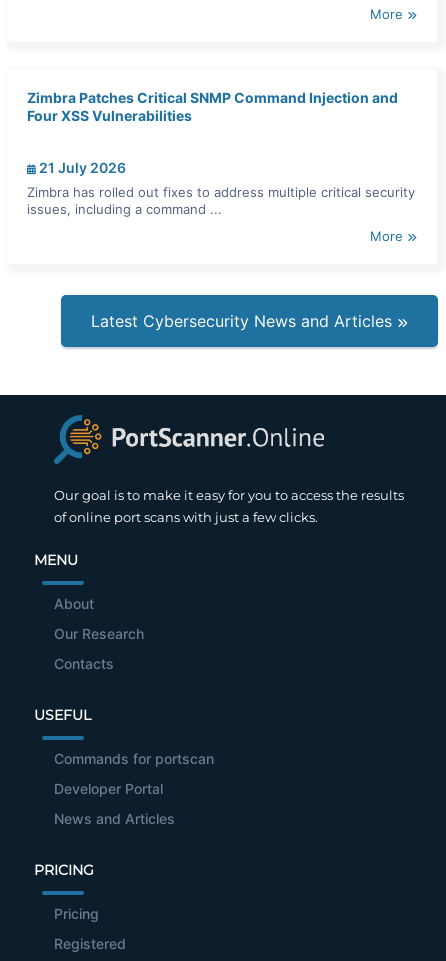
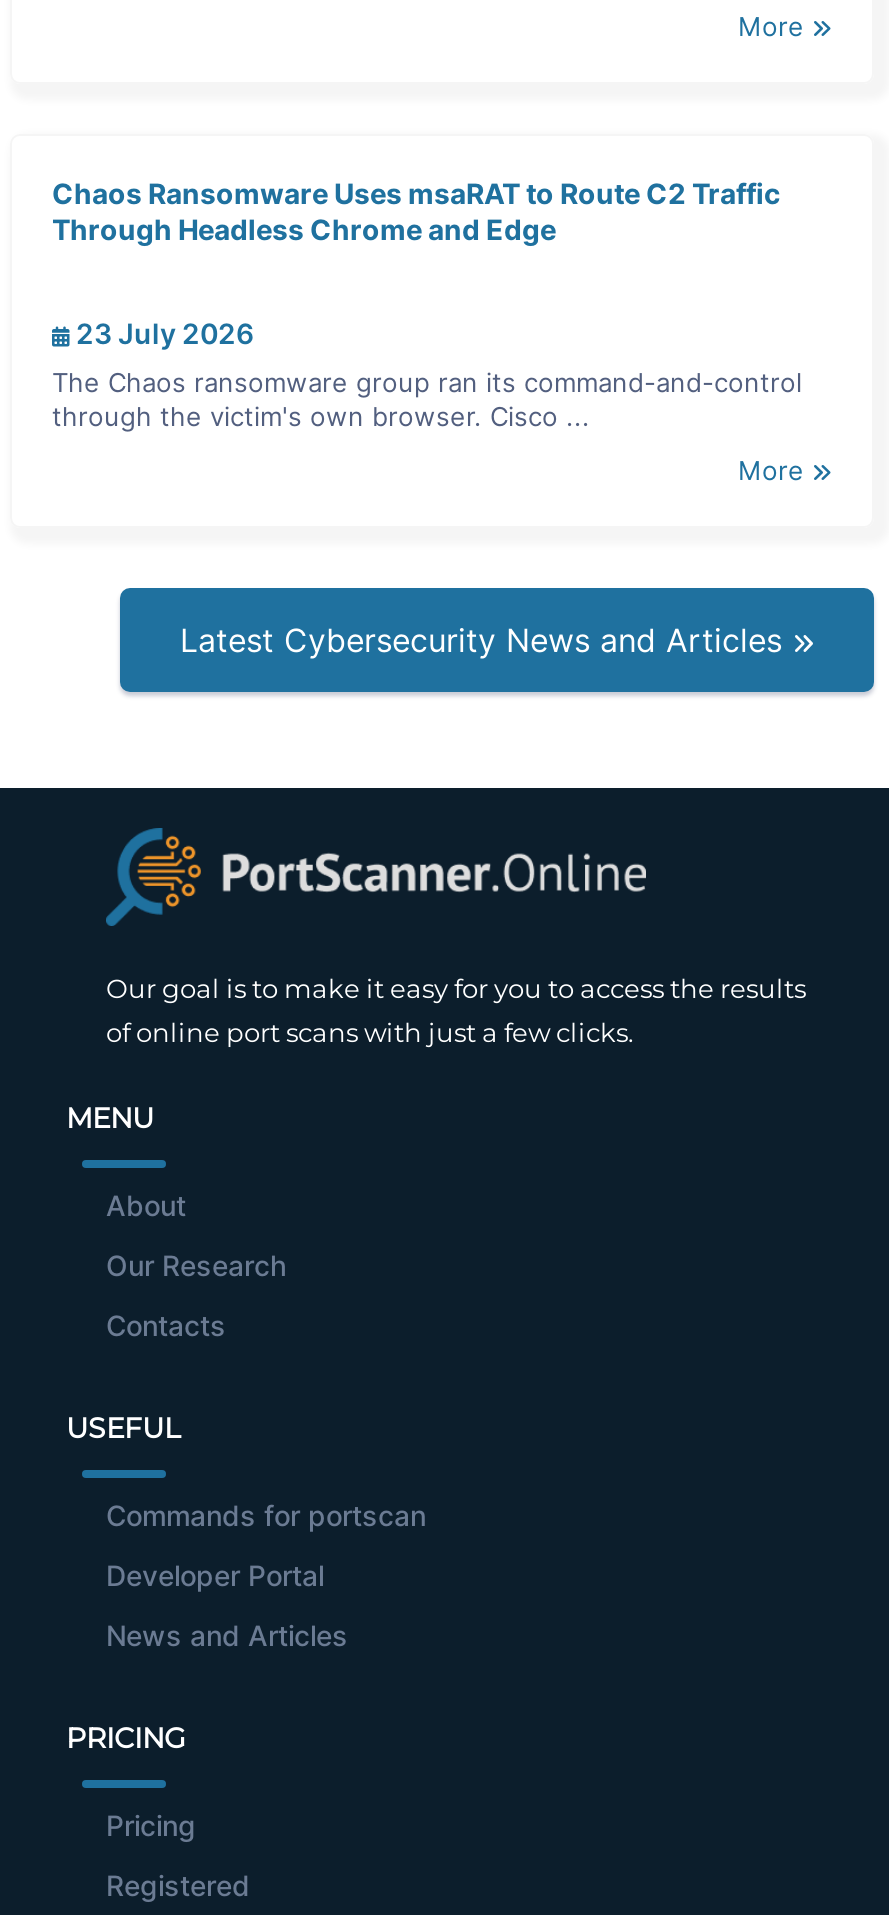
- Zimbra Patches Critical SNMP Command Injection and
- Four XSS Vulnerabilities
+ Chaos Ransomware Uses msaRAT to Route C2 Traffic
+ Through Headless Chrome and Edge

- 21 July 2026
+ 23 July 2026

- Zimbra has rolled out fixes to address multiple critical security
- issues, including a command ...
+ The Chaos ransomware group ran its command-and-control
+ through the victim's own browser. Cisco ...
